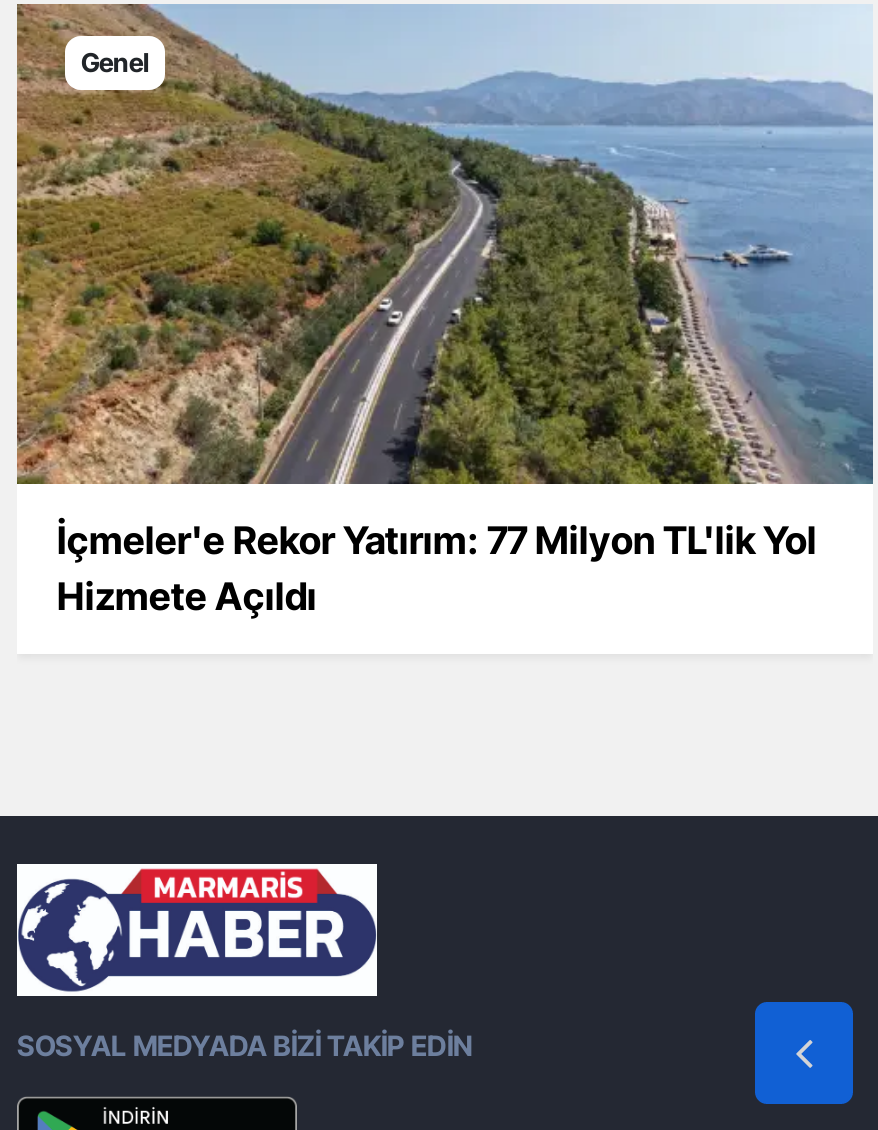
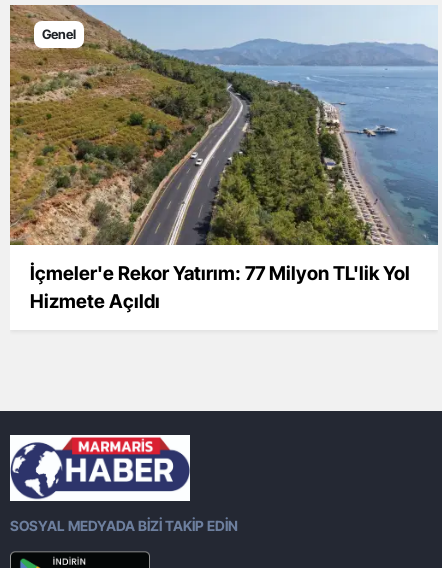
- [image]
